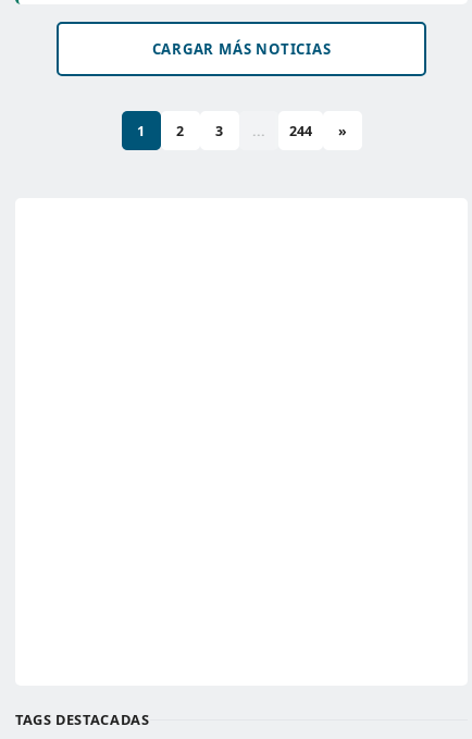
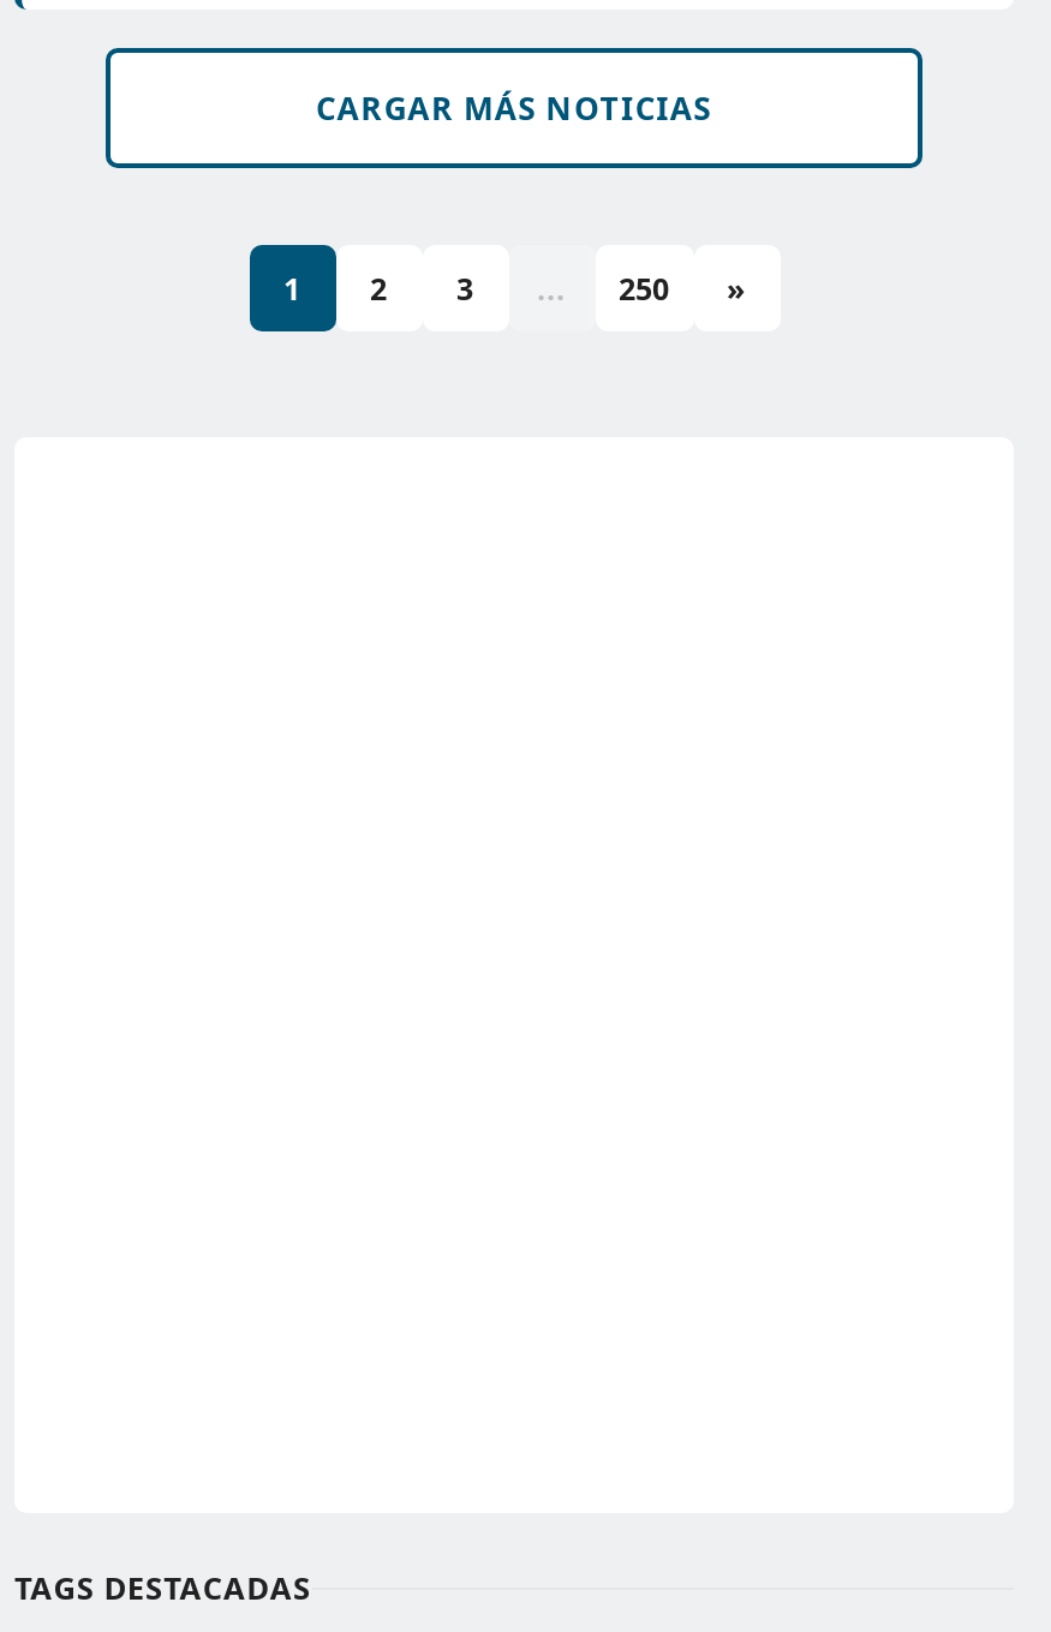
- 244
+ 250
